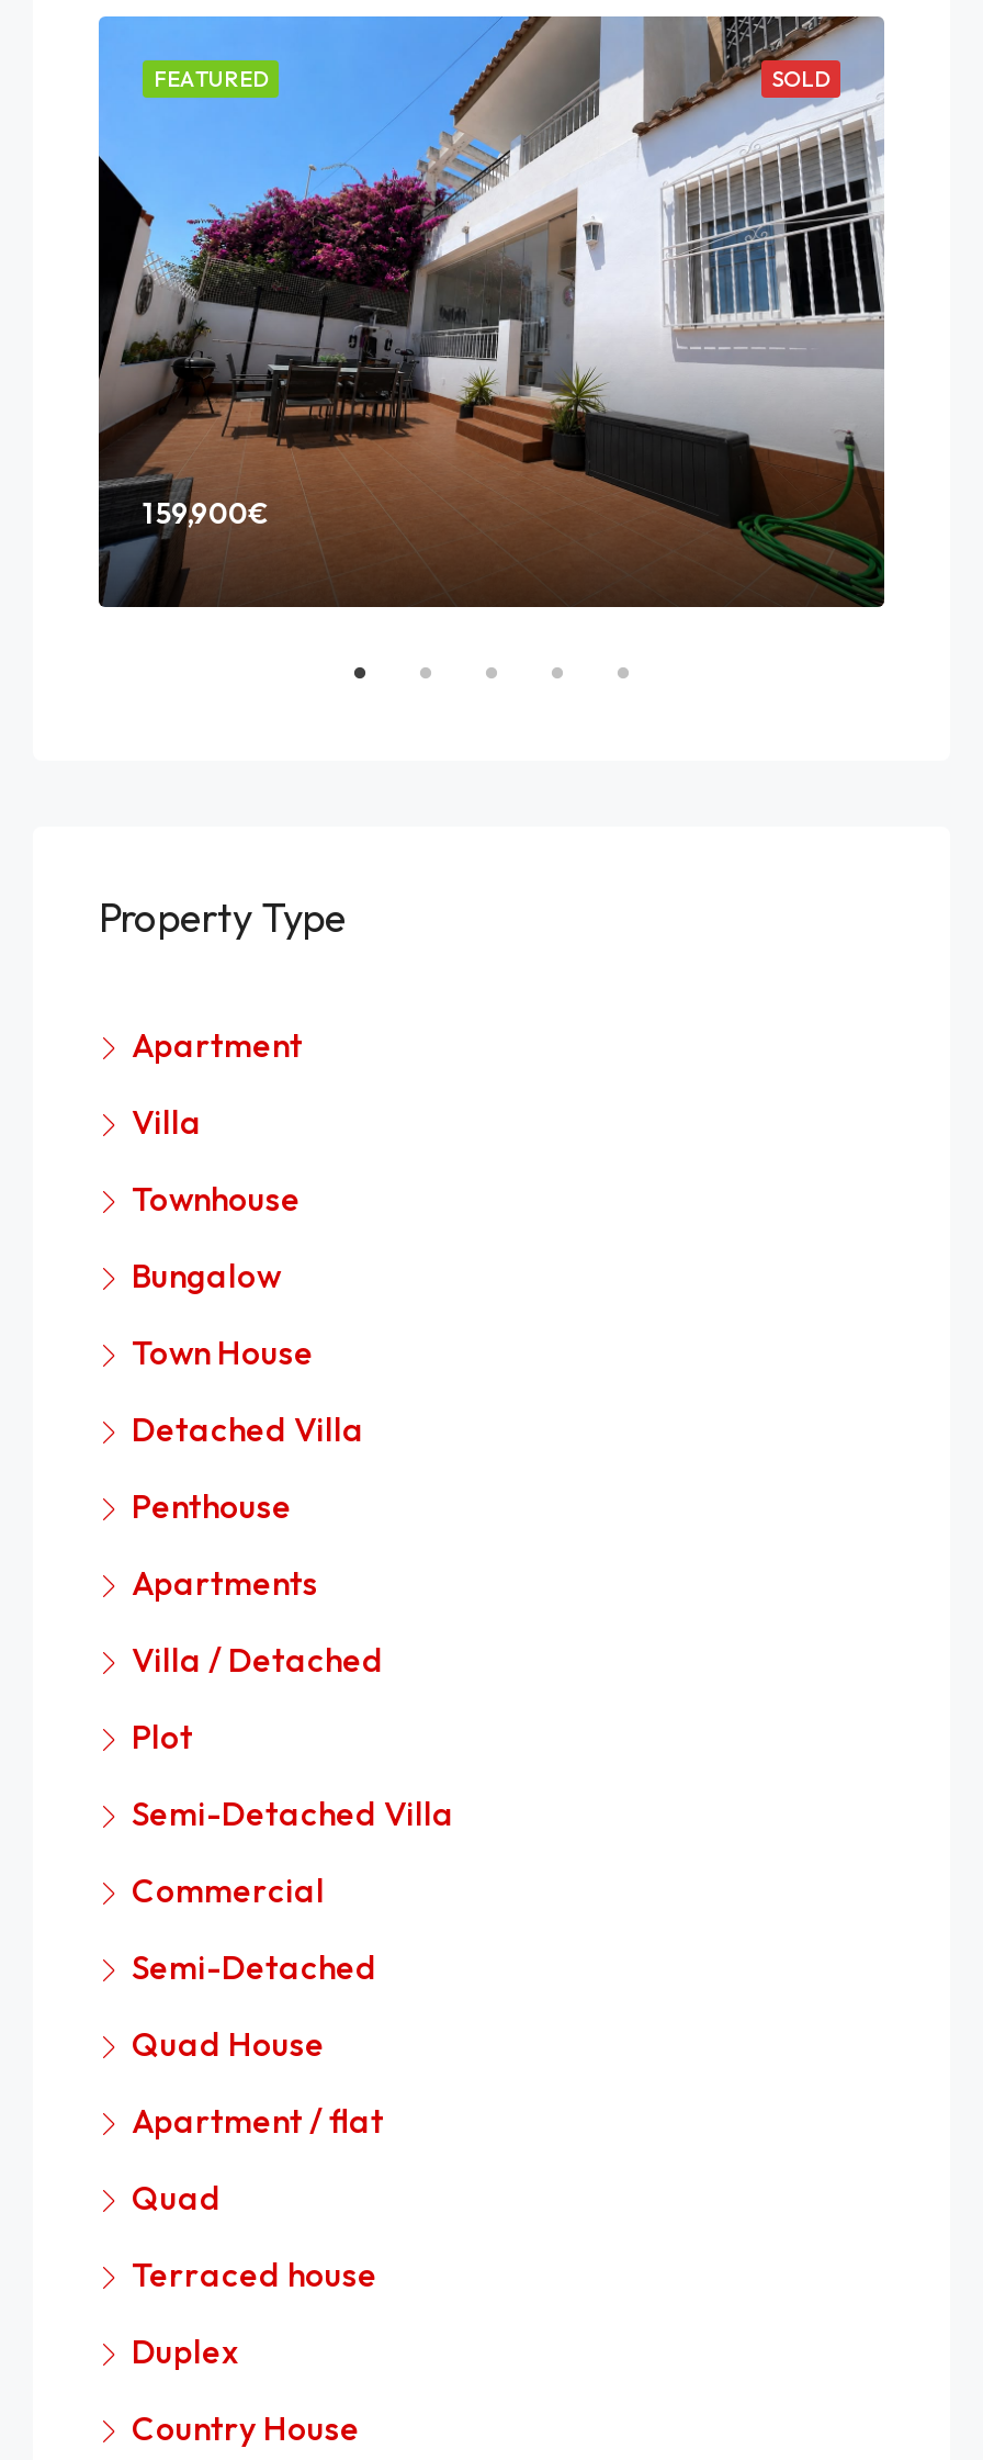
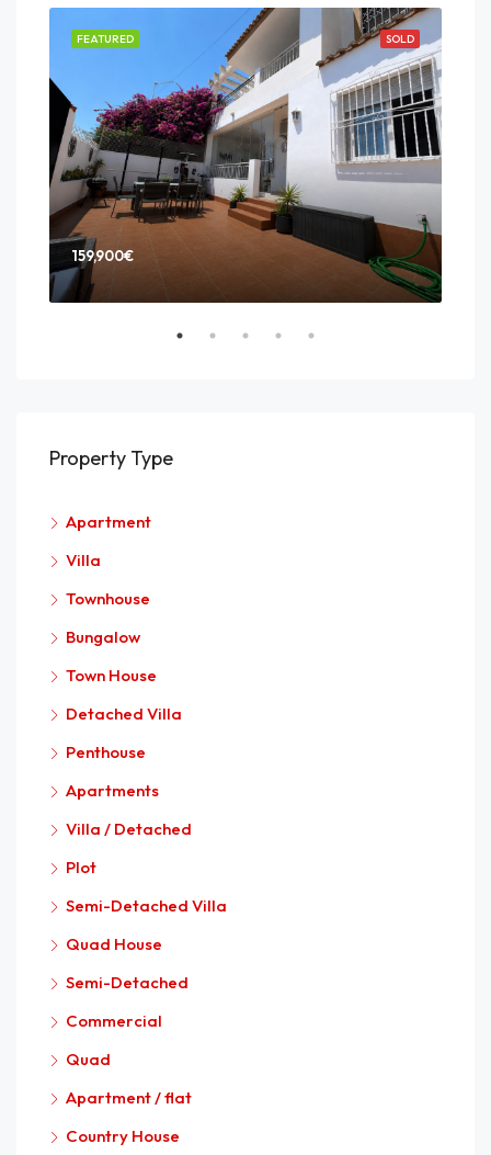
moved down: Semi-Detached | Commercial

moved down: Apartment / flat

- Terraced house
- Duplex
